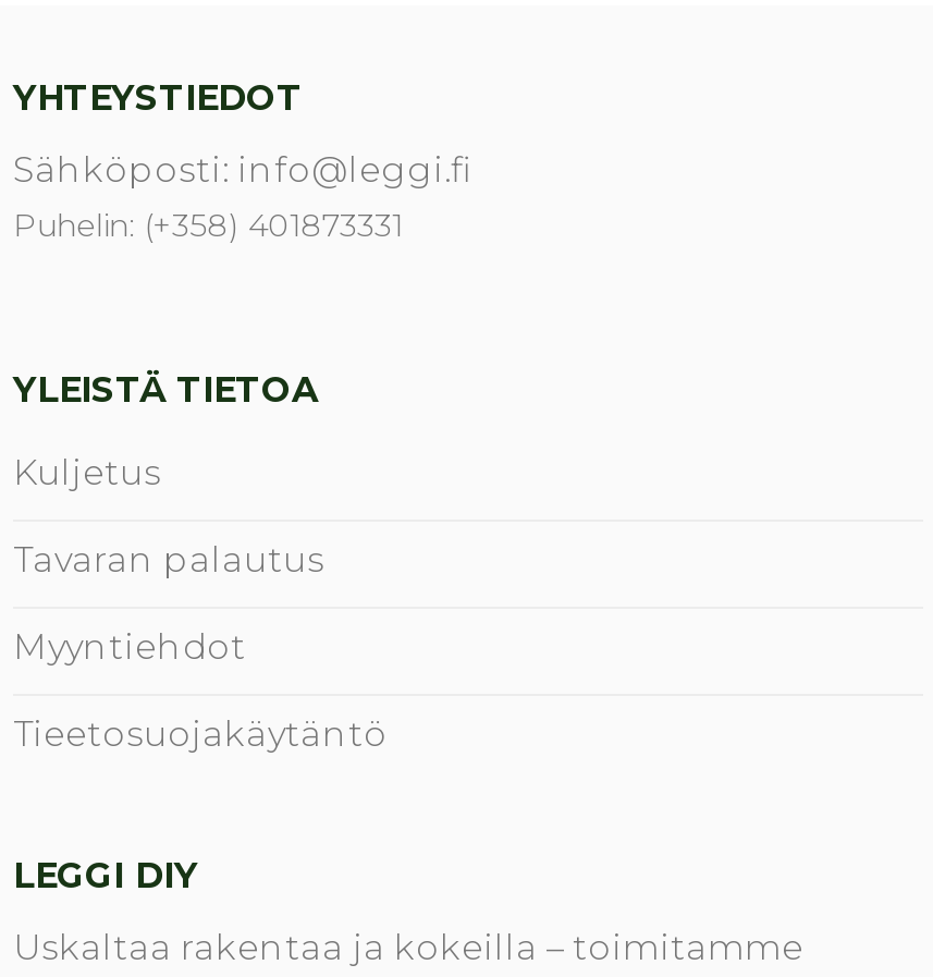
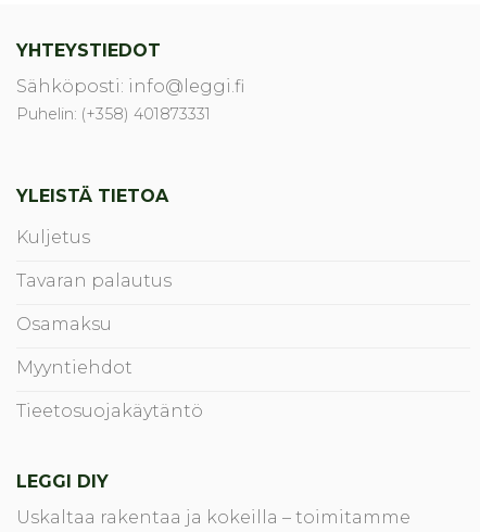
+ Osamaksu
